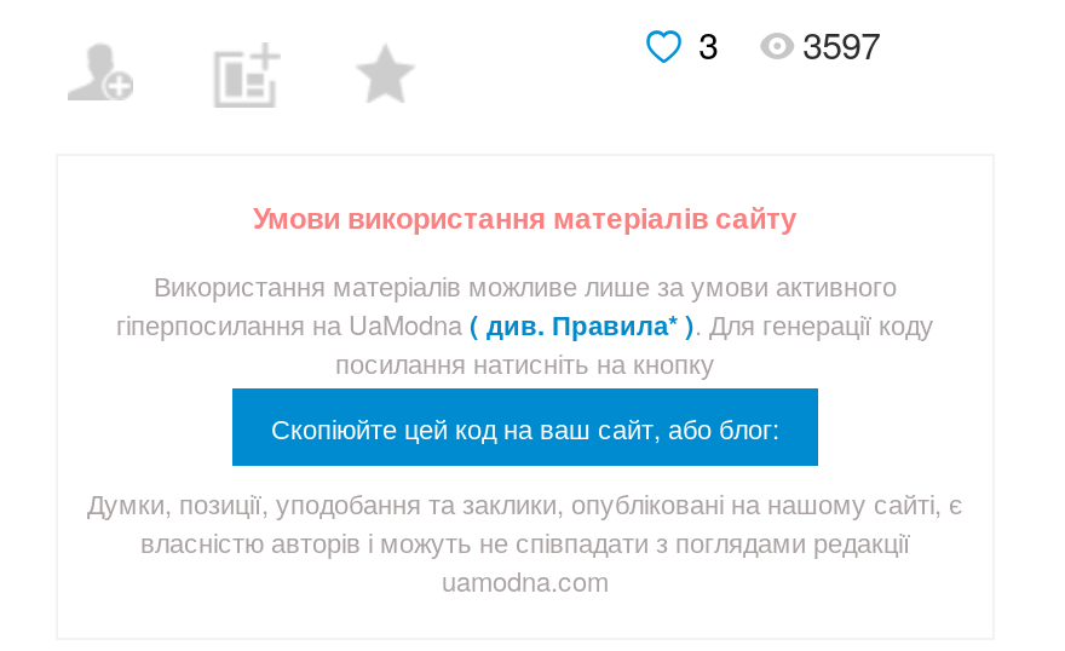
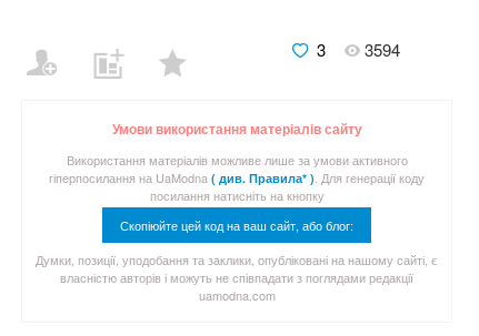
- 3 3597
+ 3 3594
